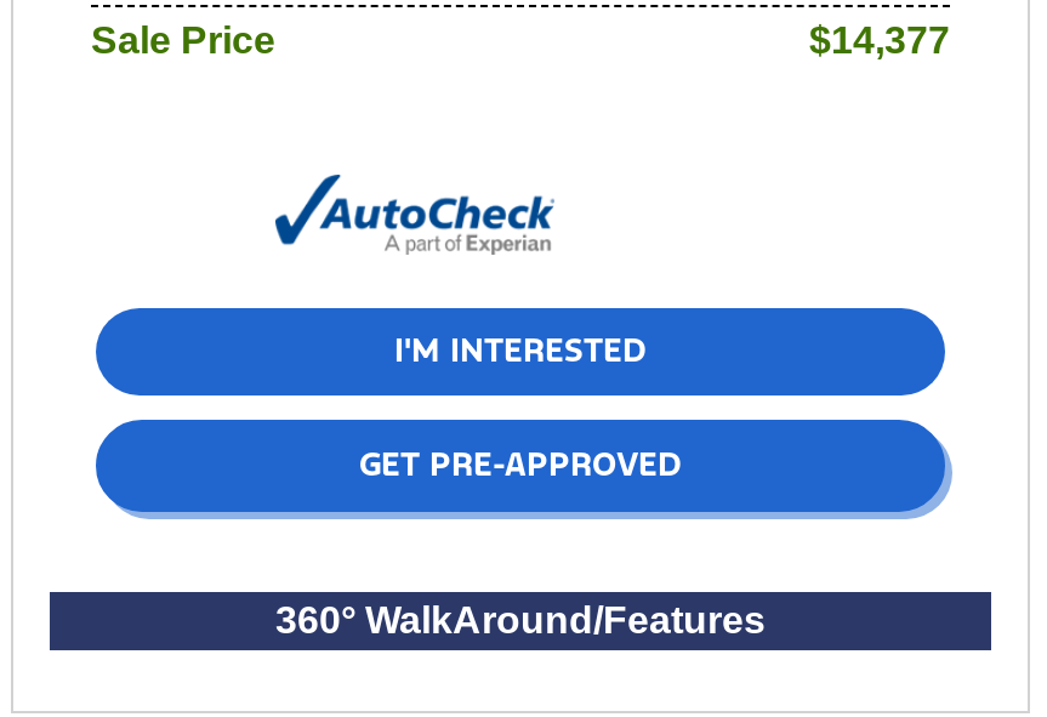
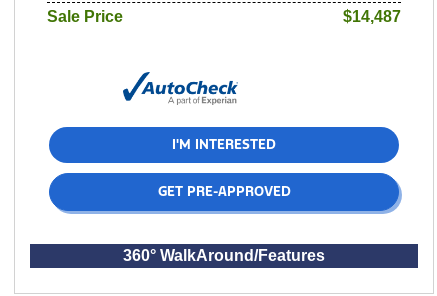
- $14,377
+ $14,487
